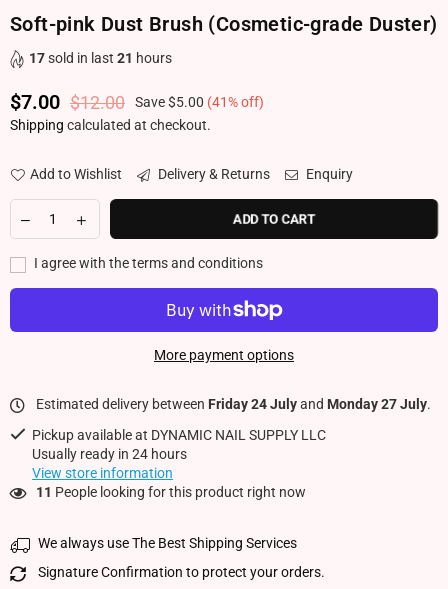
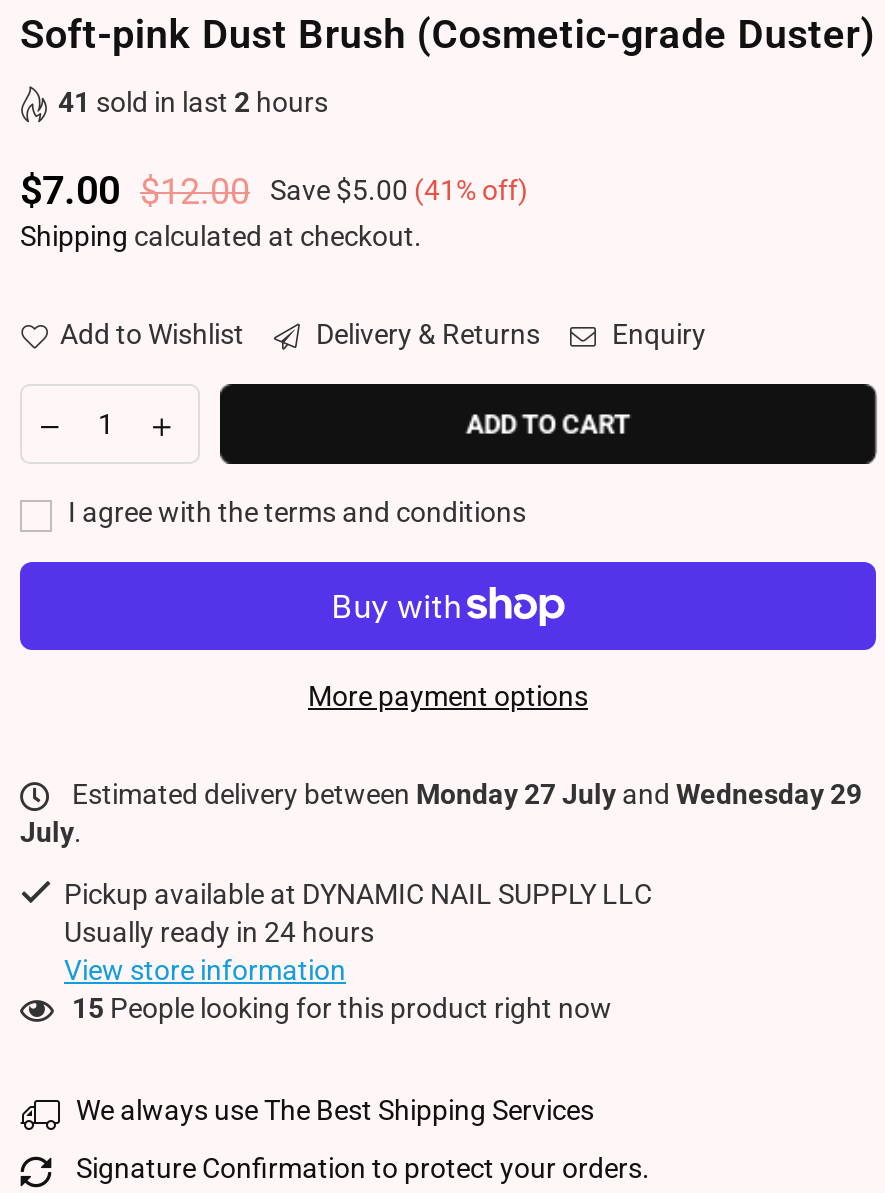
- 17 sold in last 21 hours
+ 41 sold in last 2 hours

- Estimated delivery between Friday 24 July and Monday 27 July.
+ Estimated delivery between Monday 27 July and Wednesday 29
+ July.

- 11 People looking for this product right now
+ 15 People looking for this product right now
